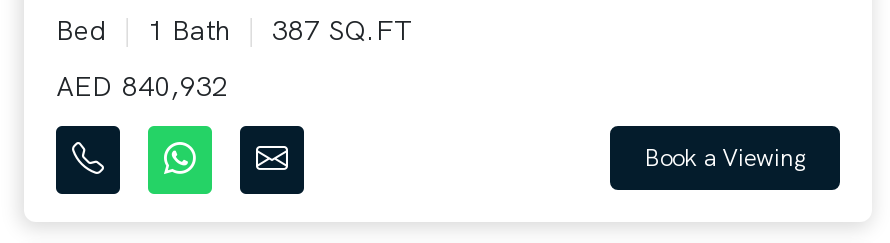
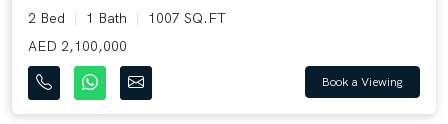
- Bed
+ 2 Bed

- 387 SQ.FT
+ 1007 SQ.FT

- AED 840,932
+ AED 2,100,000
